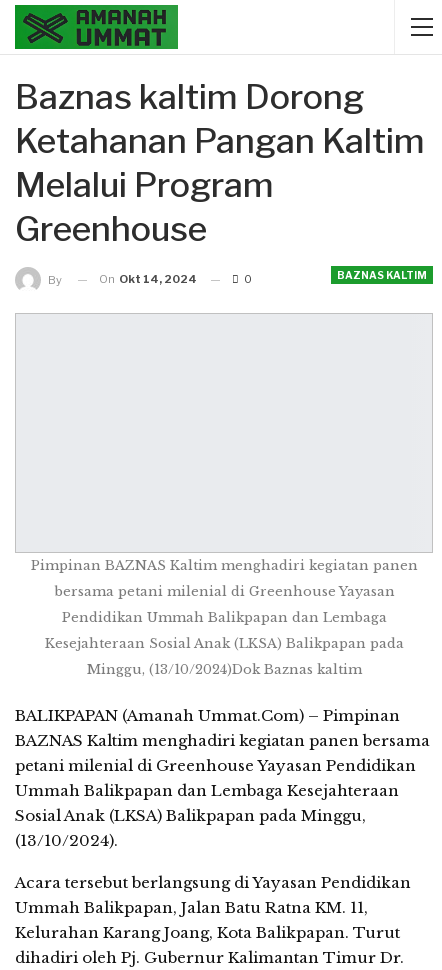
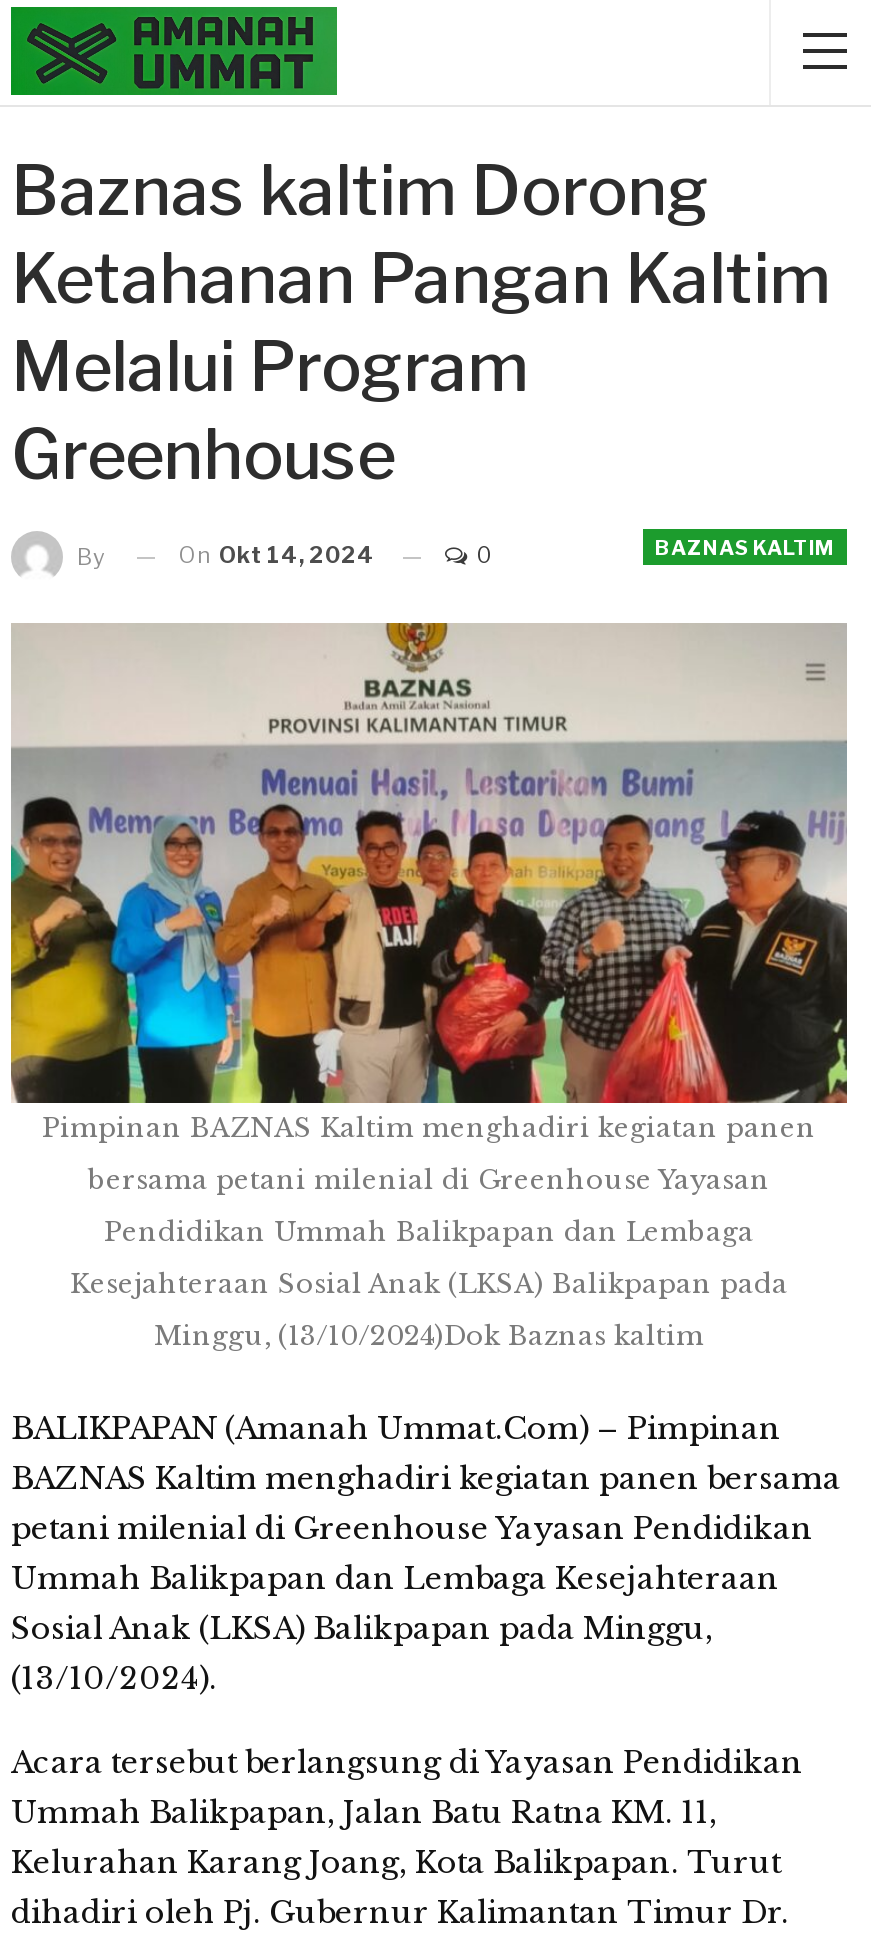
+ [image]
